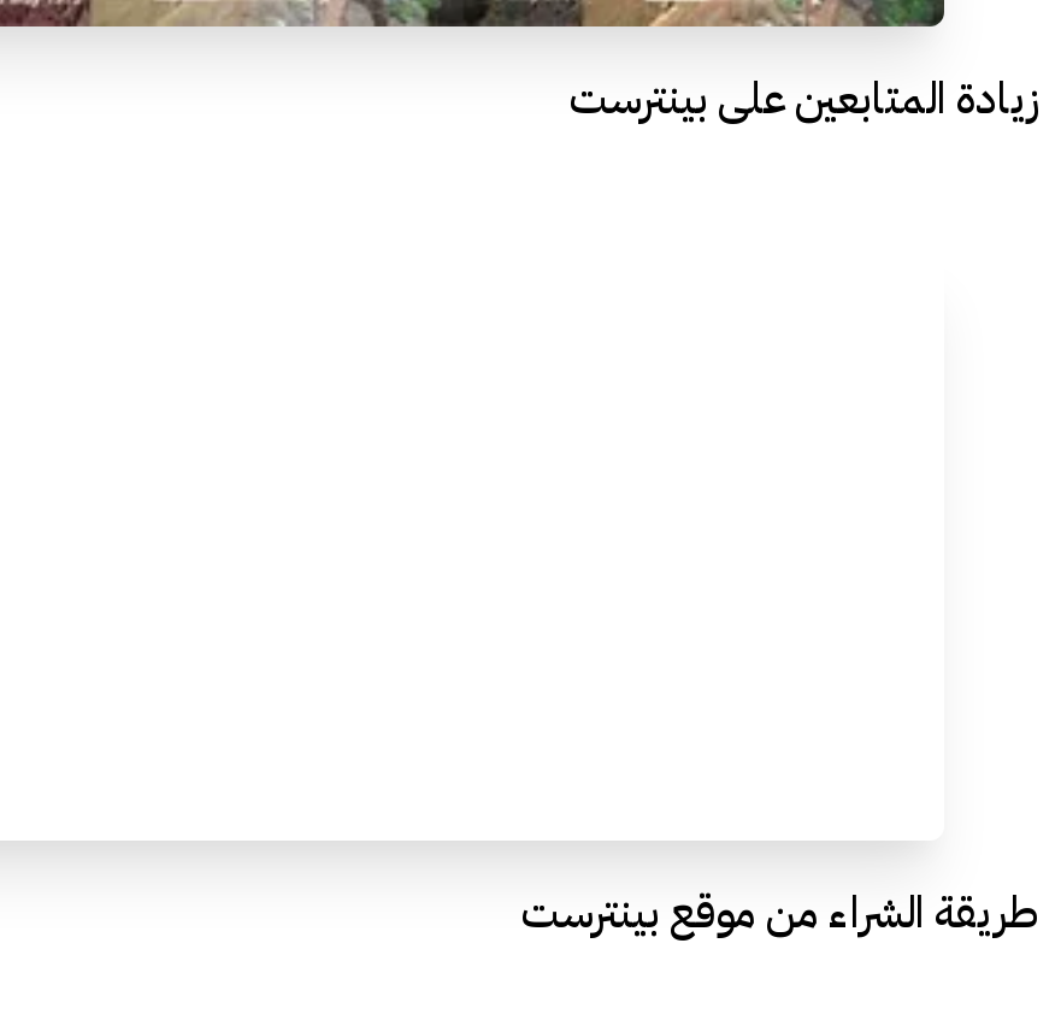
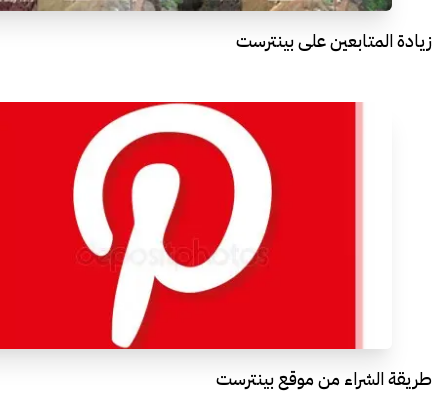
+ [image]
